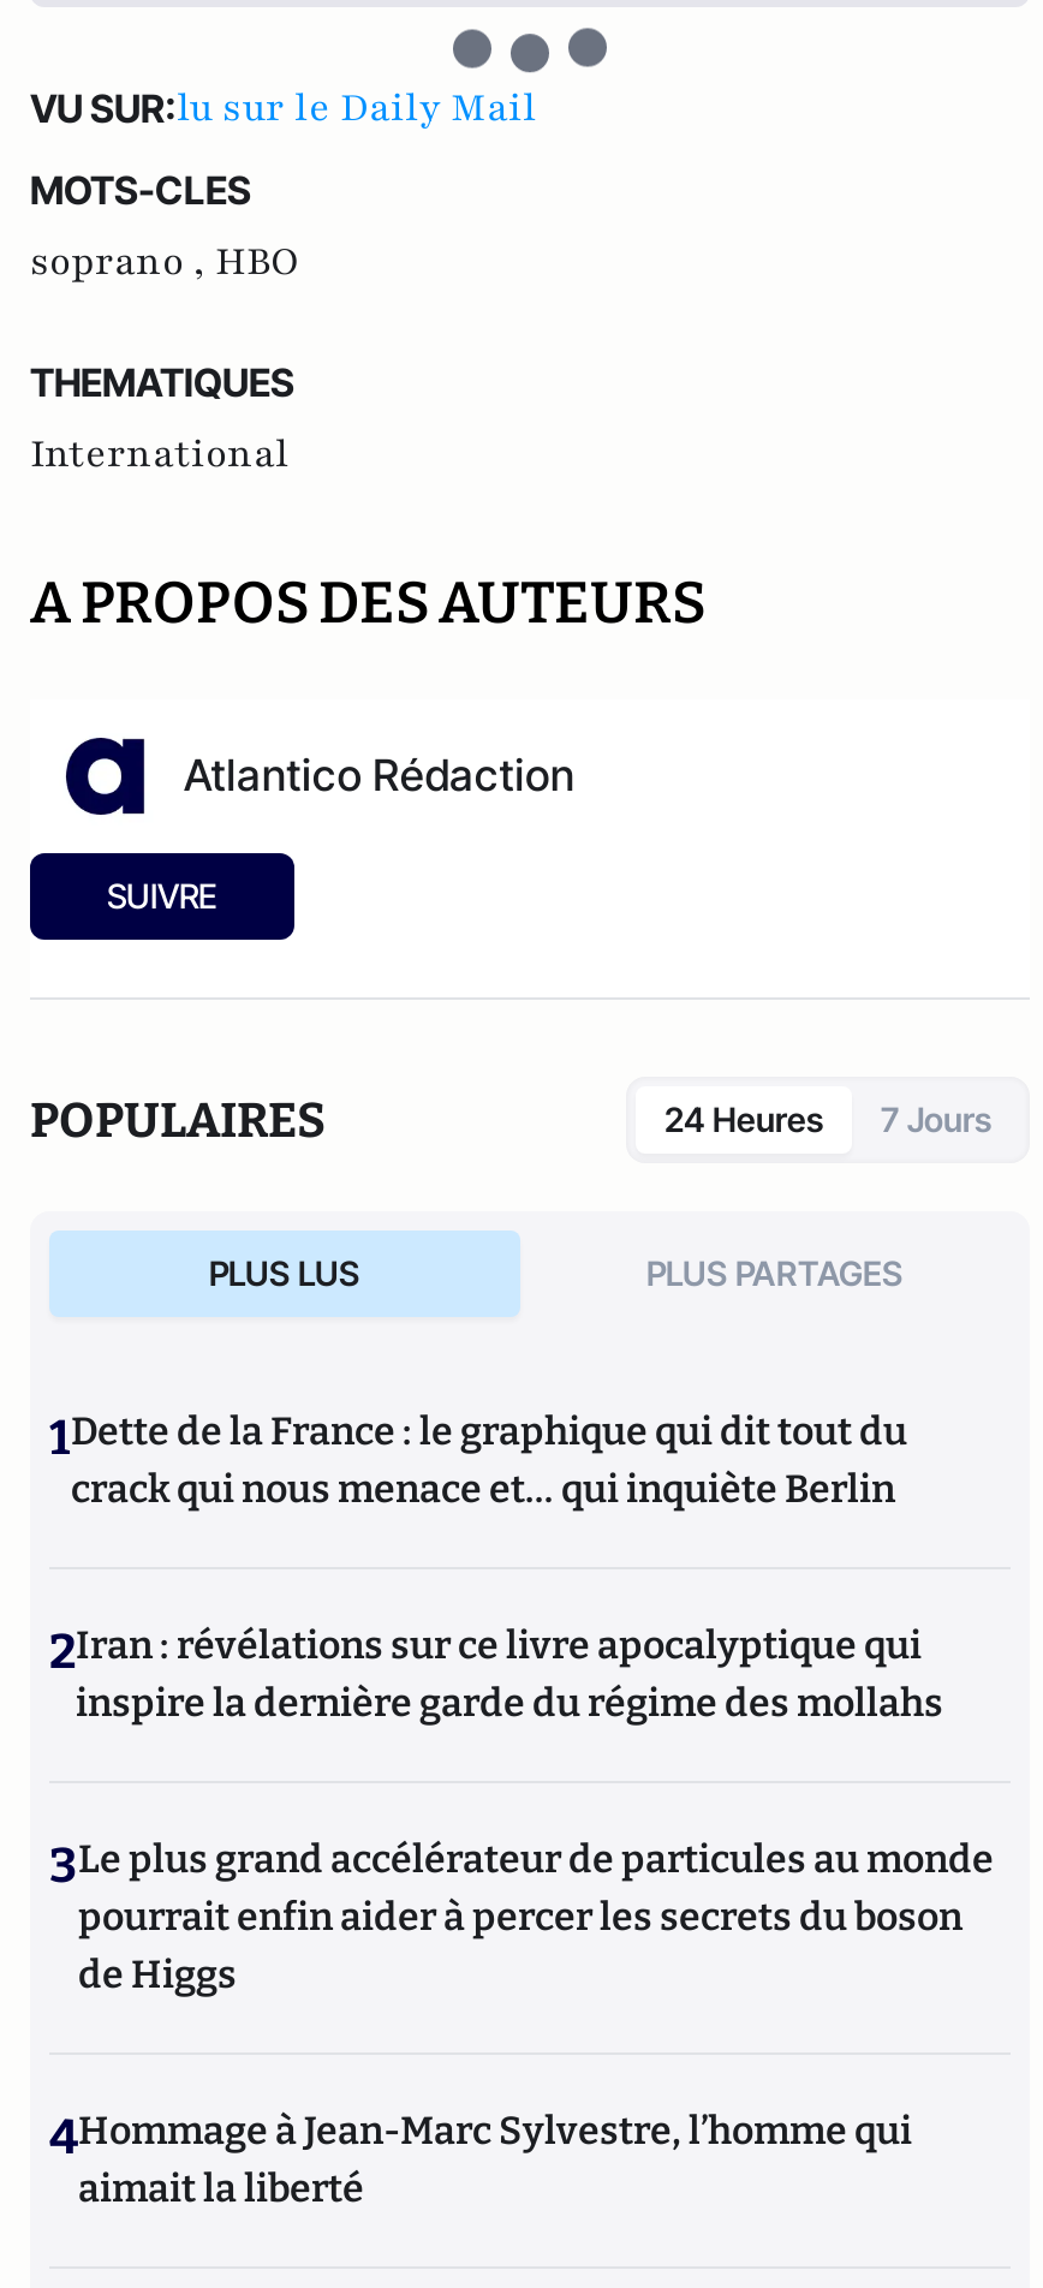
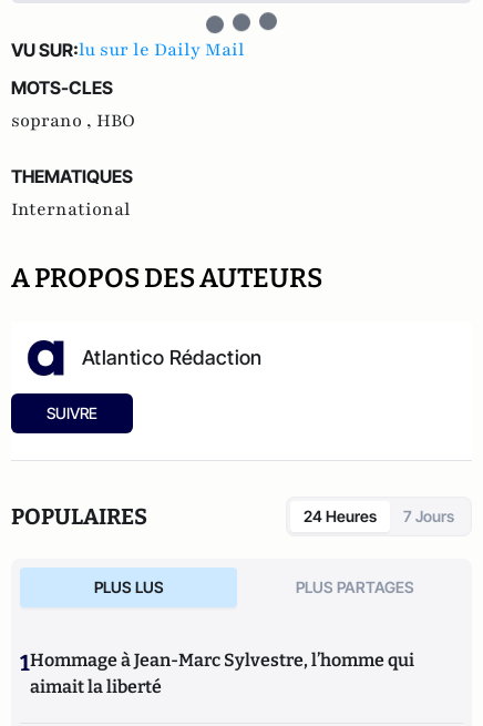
- 1Dette de la France : le graphique qui dit tout du
- crack qui nous menace et… qui inquiète Berlin
- 2Iran : révélations sur ce livre apocalyptique qui
- inspire la dernière garde du régime des mollahs
- 3Le plus grand accélérateur de particules au monde
- pourrait enfin aider à percer les secrets du boson
- de Higgs
- 4Hommage à Jean-Marc Sylvestre, l’homme qui
+ 1Hommage à Jean-Marc Sylvestre, l’homme qui
